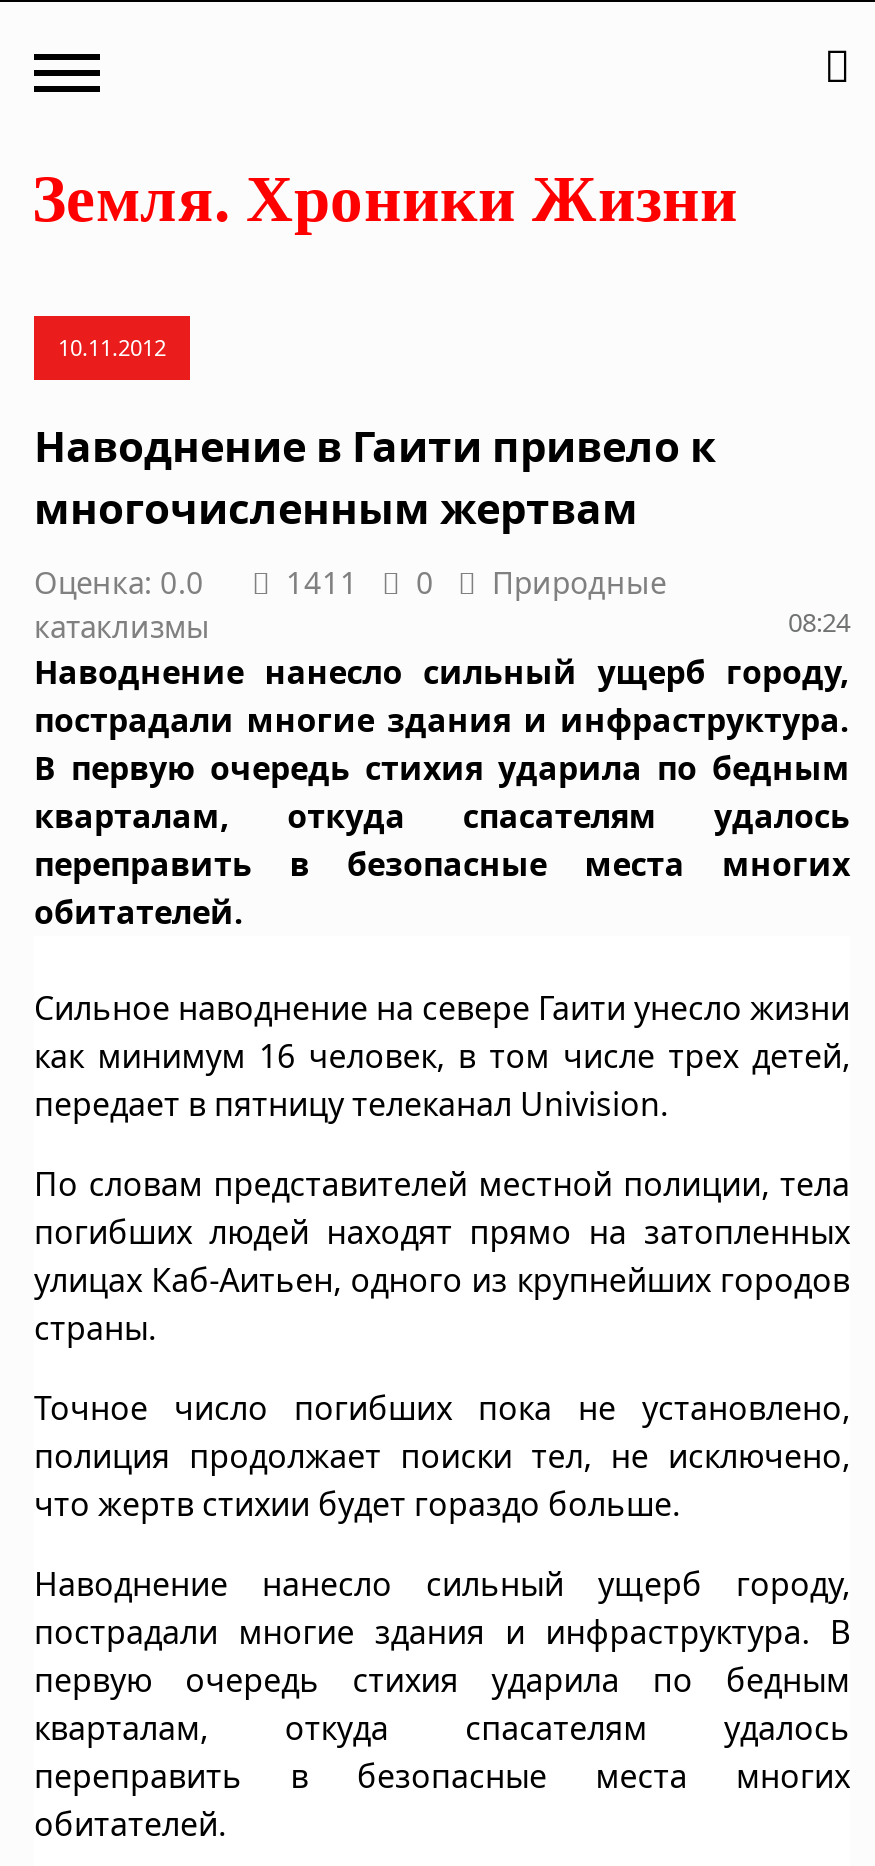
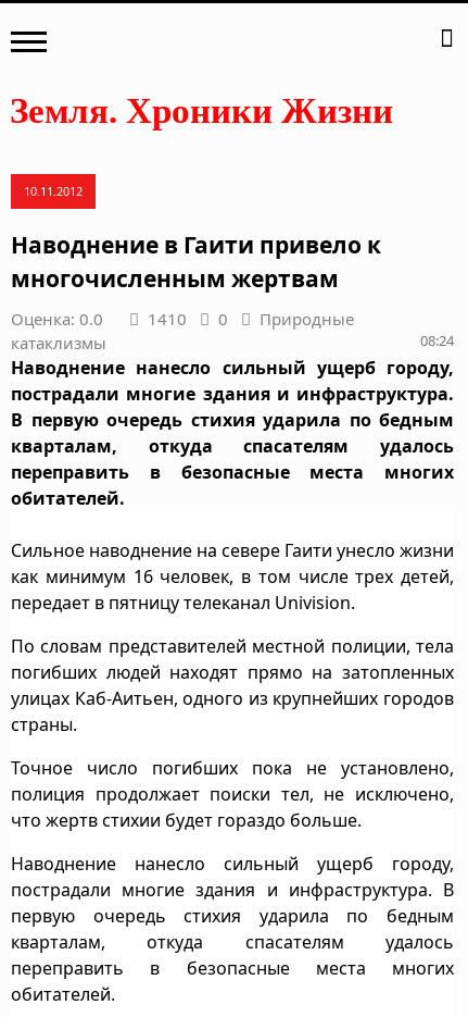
- Оценка: 0.0 1411 0 Природные
+ Оценка: 0.0 1410 0 Природные
